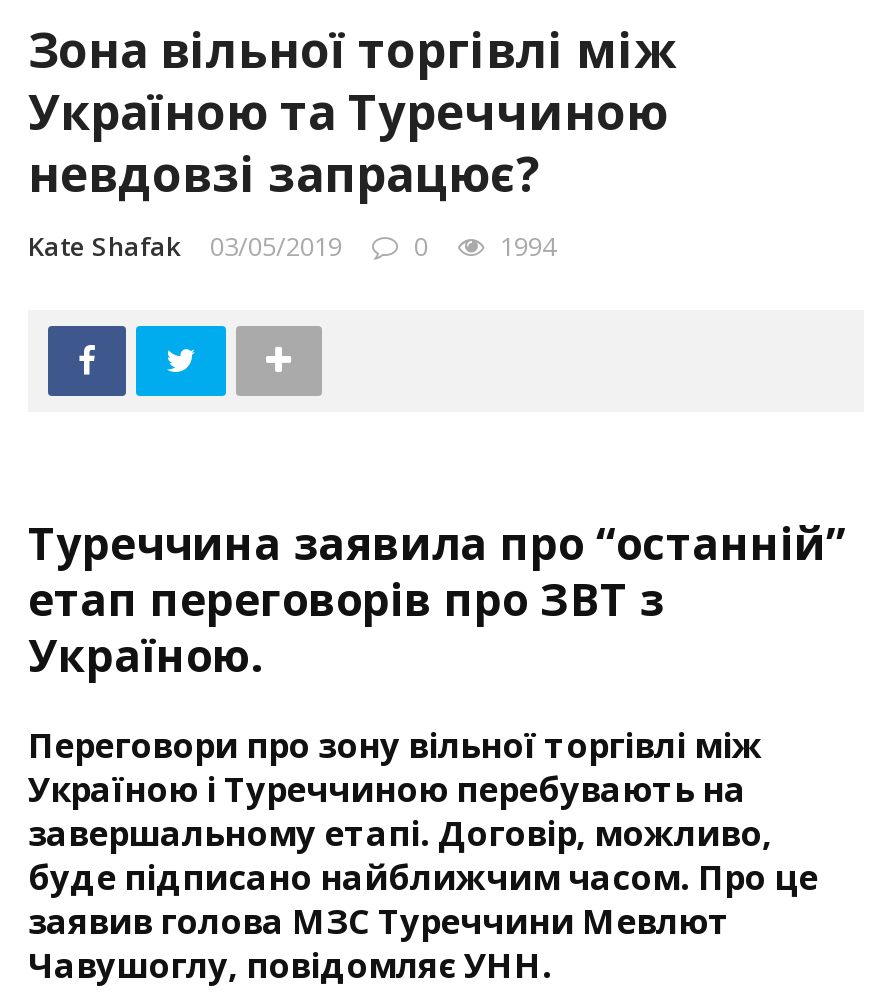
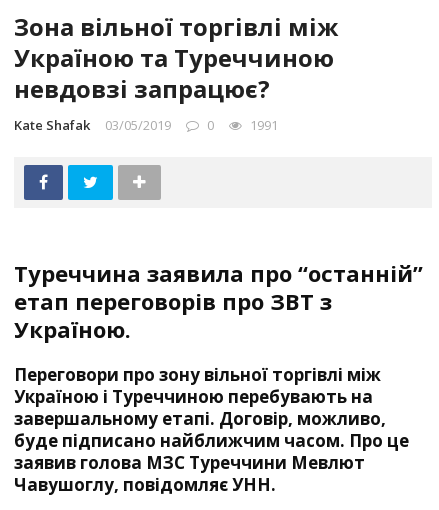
- Kate Shafak 03/05/2019 0 1994
+ Kate Shafak 03/05/2019 0 1991
